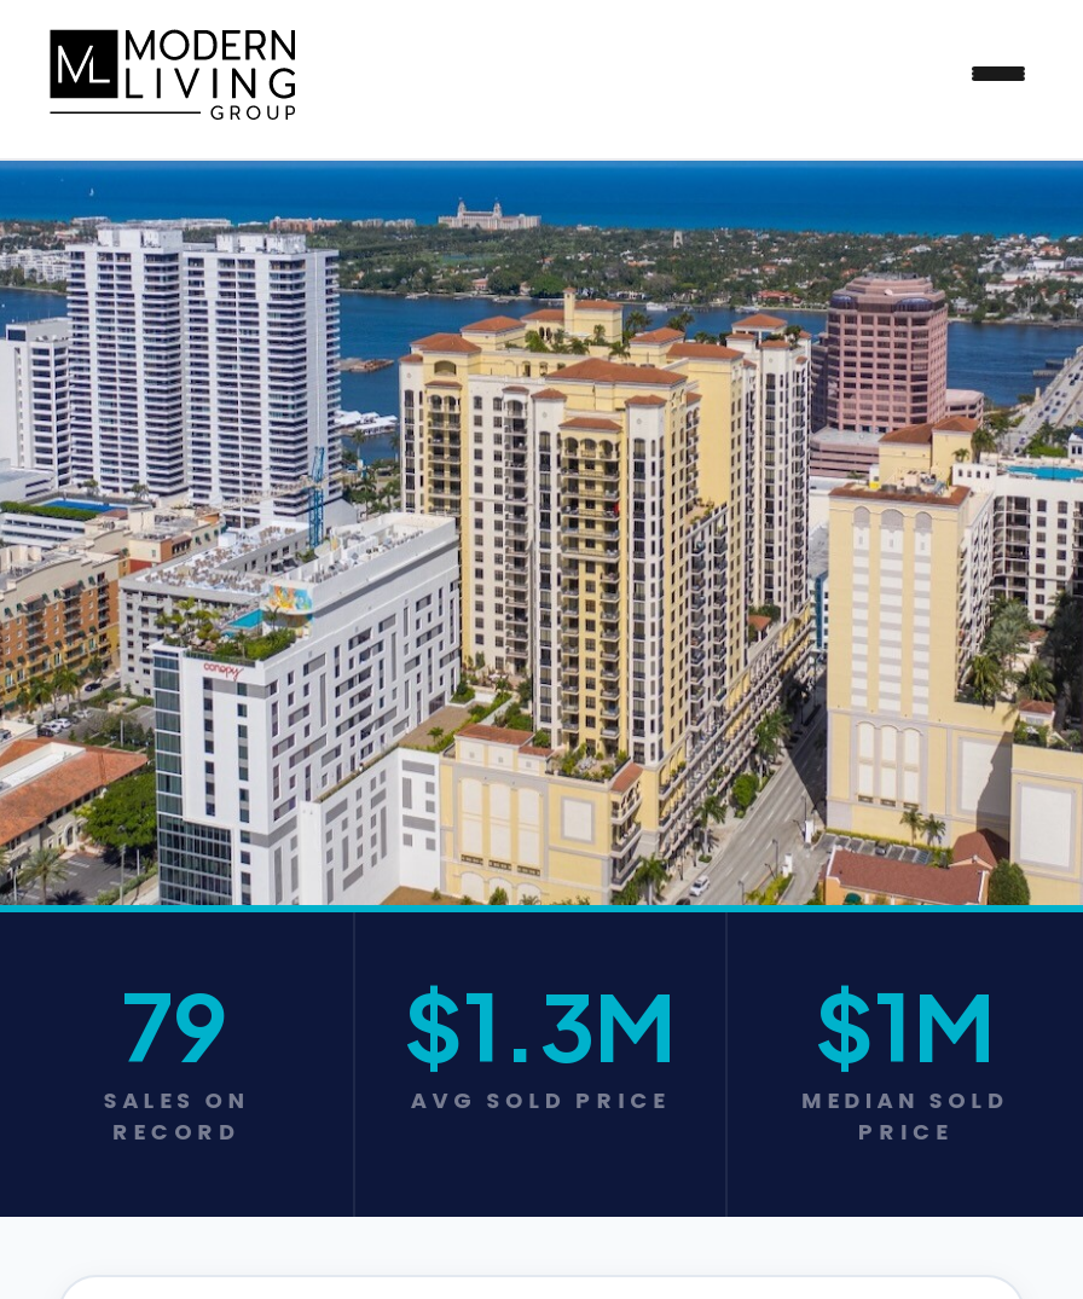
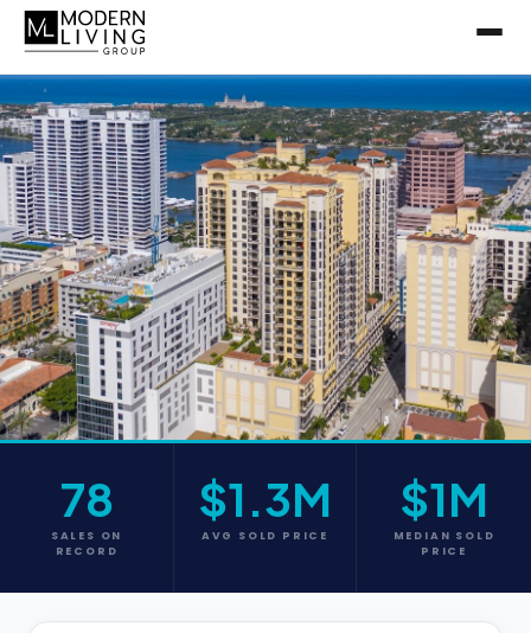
- 79
+ 78
